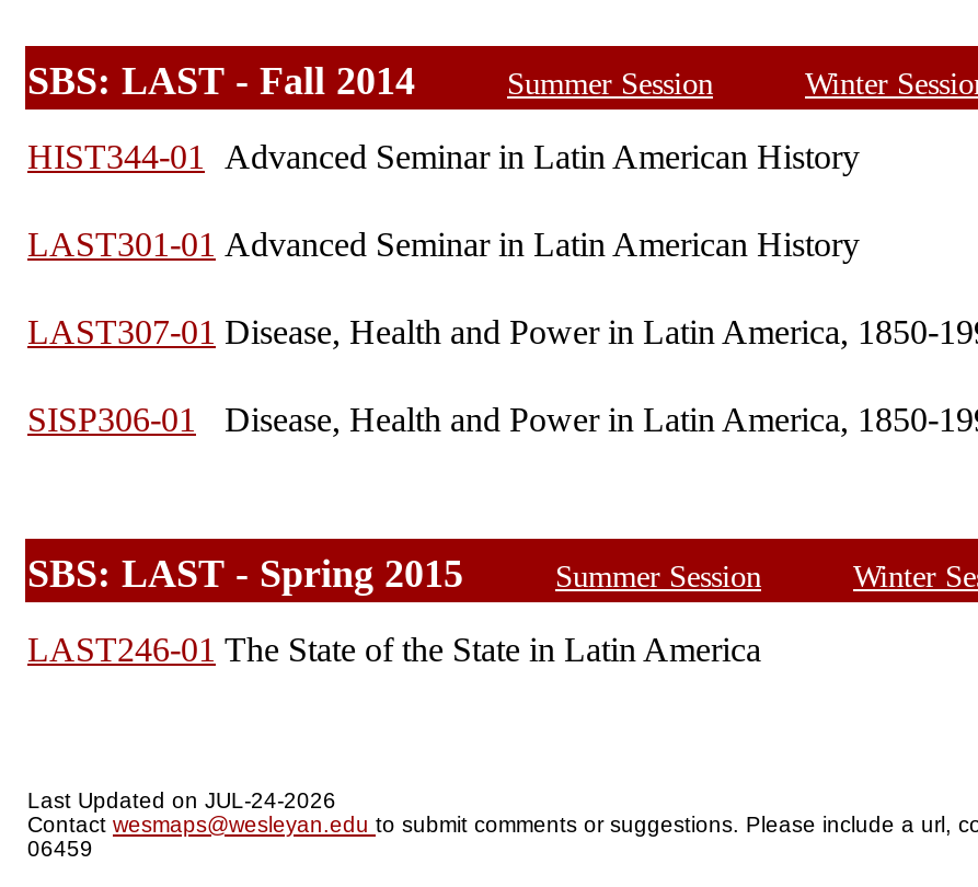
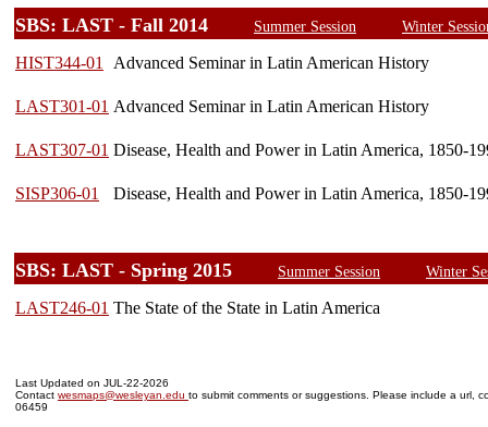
- Last Updated on JUL-24-2026
+ Last Updated on JUL-22-2026
